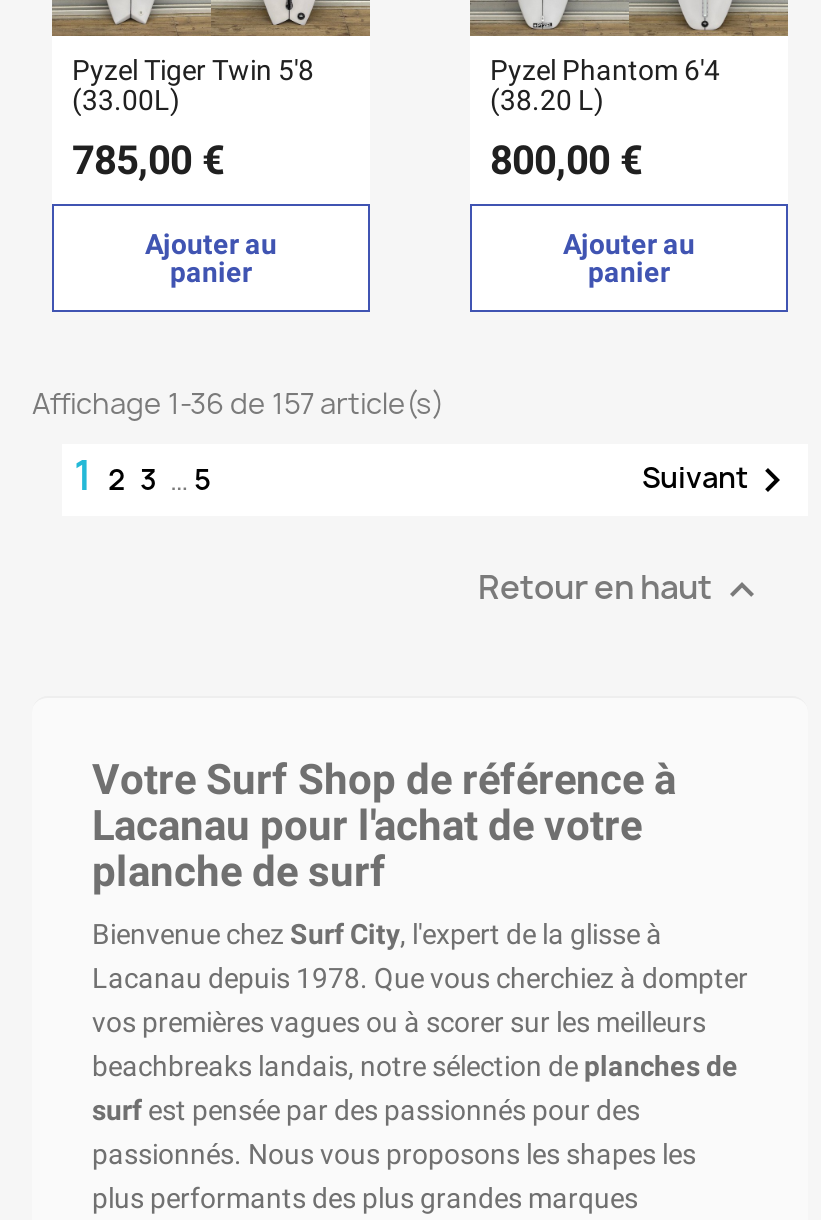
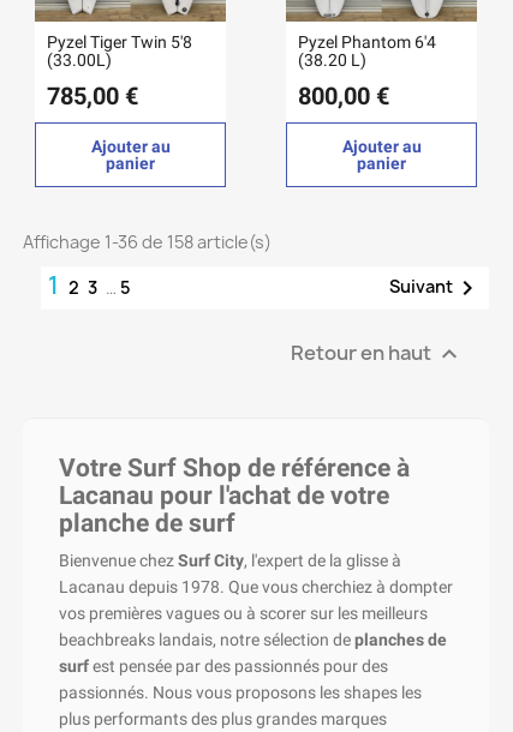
- Affichage 1-36 de 157 article(s)
+ Affichage 1-36 de 158 article(s)
